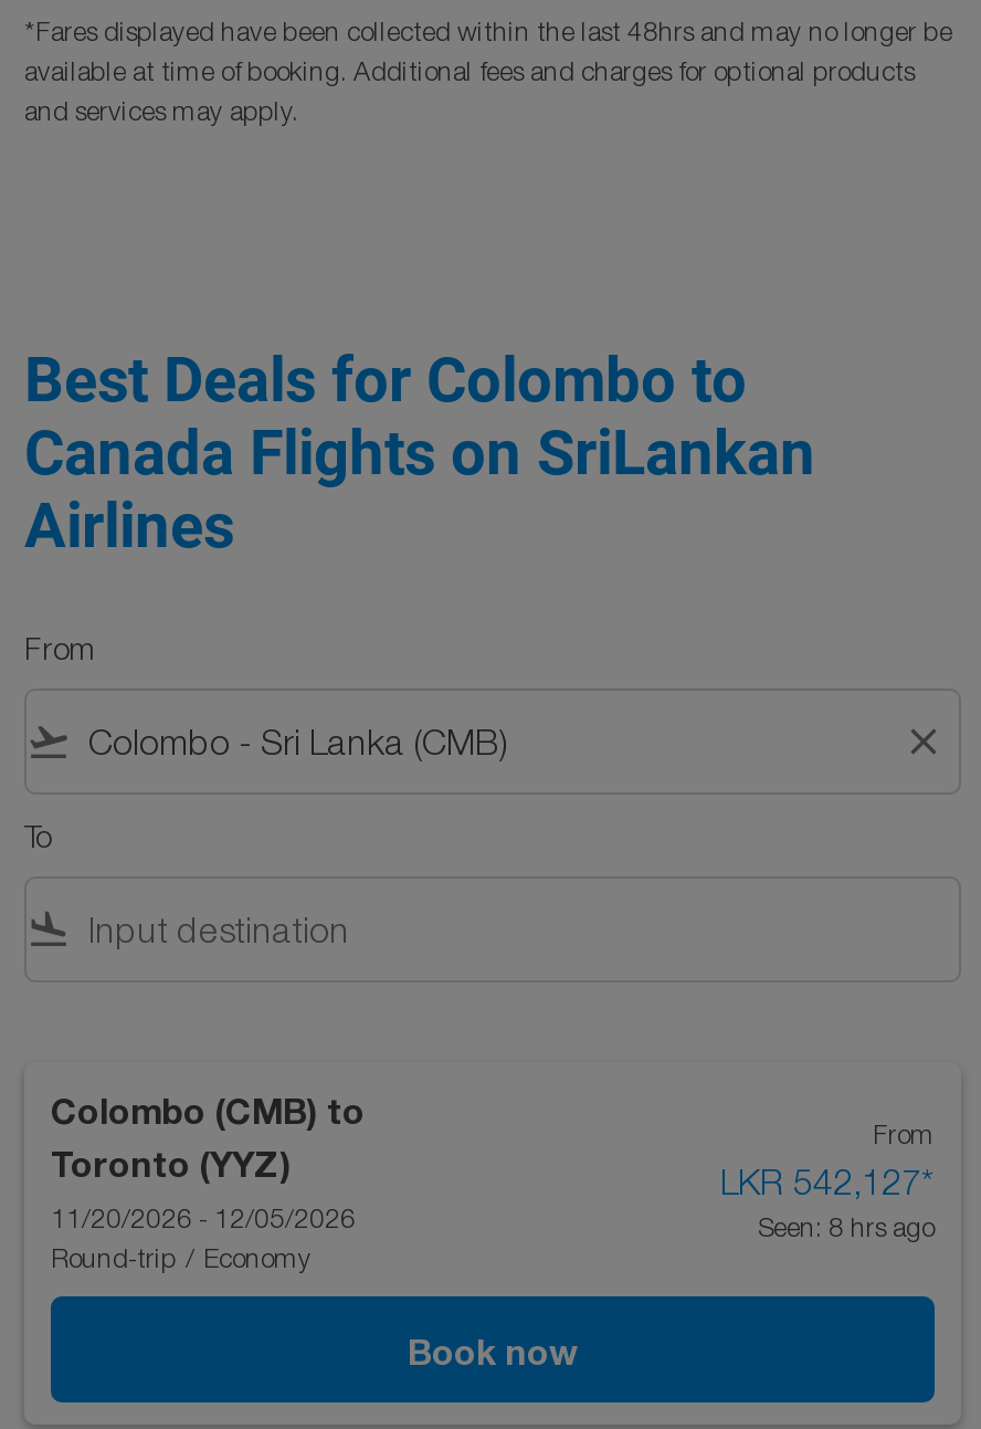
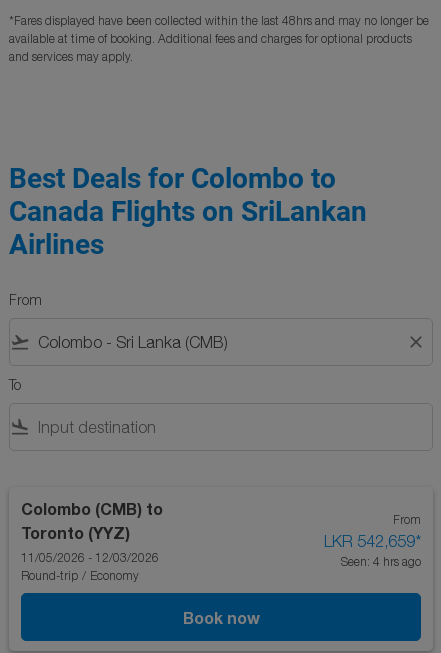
- LKR 542,127*
+ LKR 542,659*

- 11/20/2026 - 12/05/2026
+ 11/05/2026 - 12/03/2026

- Seen: 8 hrs ago
+ Seen: 4 hrs ago
